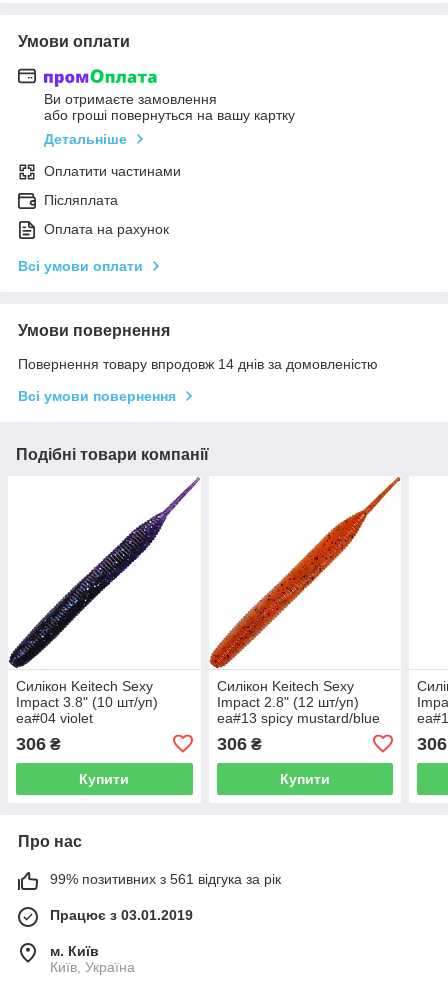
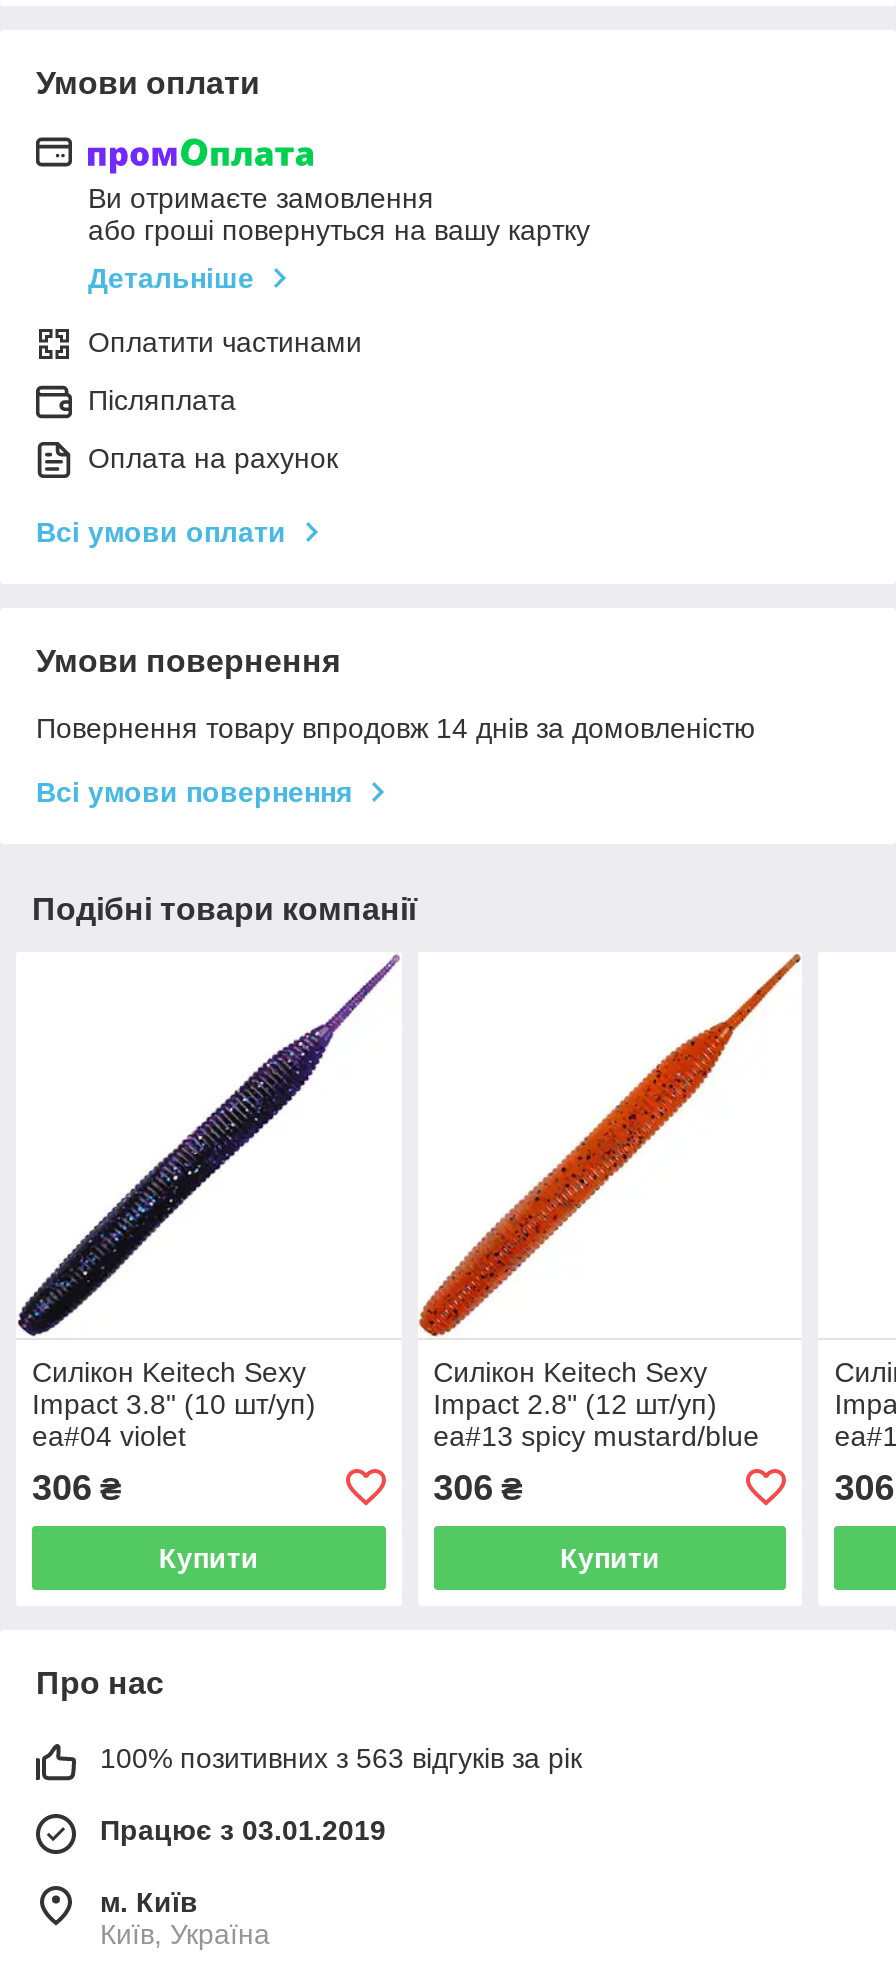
- 99% позитивних з 561 відгука за рік
+ 100% позитивних з 563 відгуків за рік
